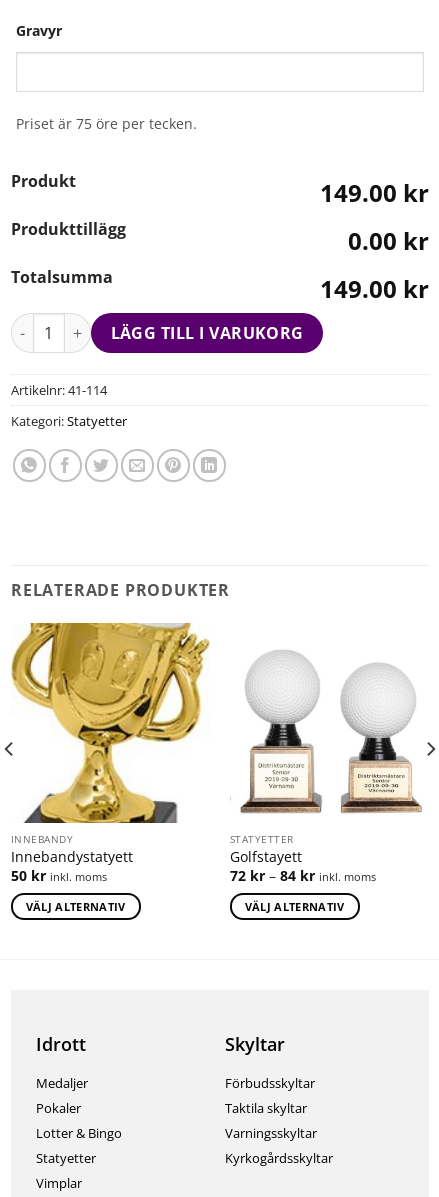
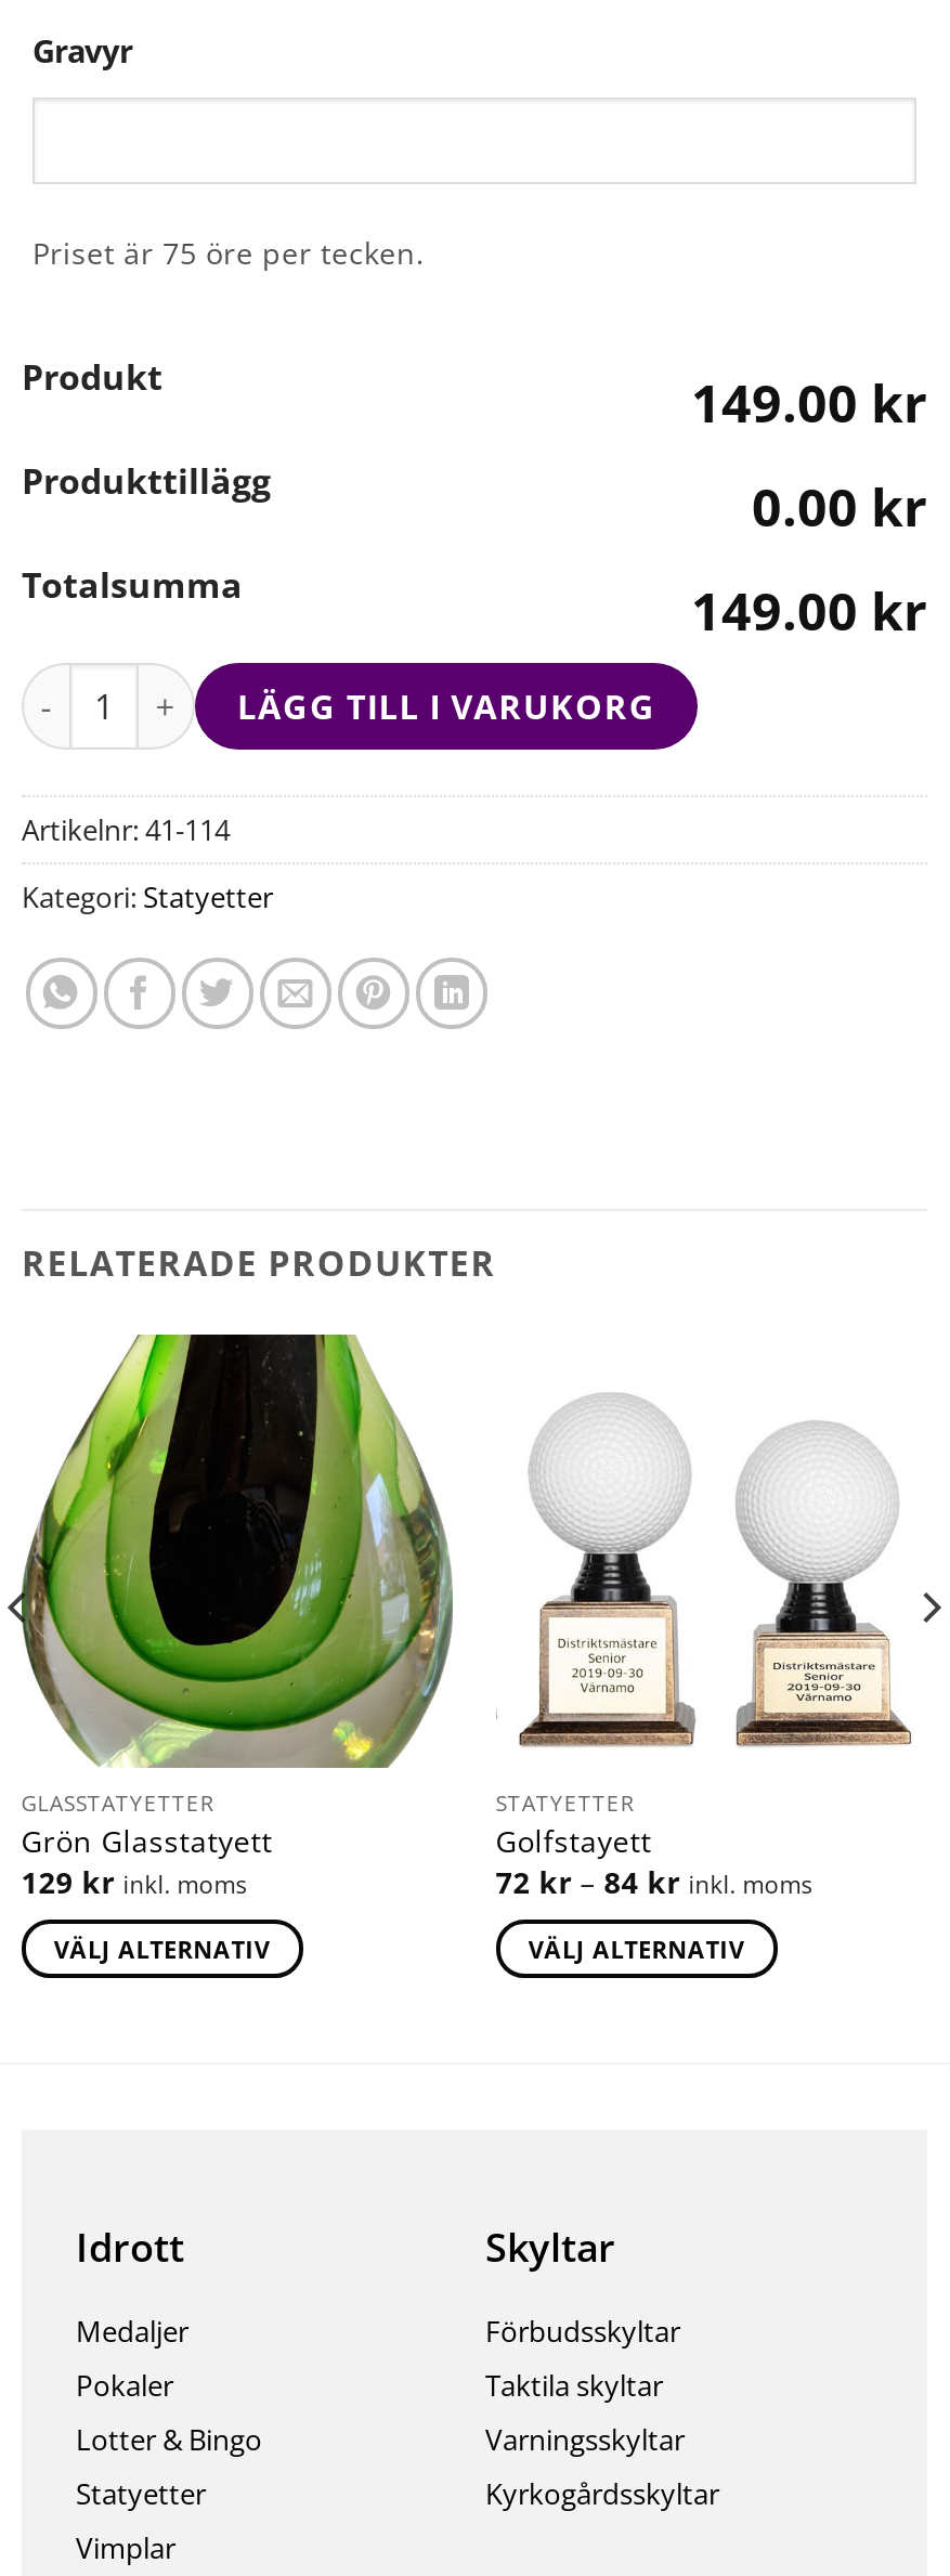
- [image]
- INNEBANDY
- Innebandystatyett
- 50 kr inkl. moms
+ [image]
+ GLASSTATYETTER
+ Grön Glasstatyett
+ 129 kr inkl. moms
